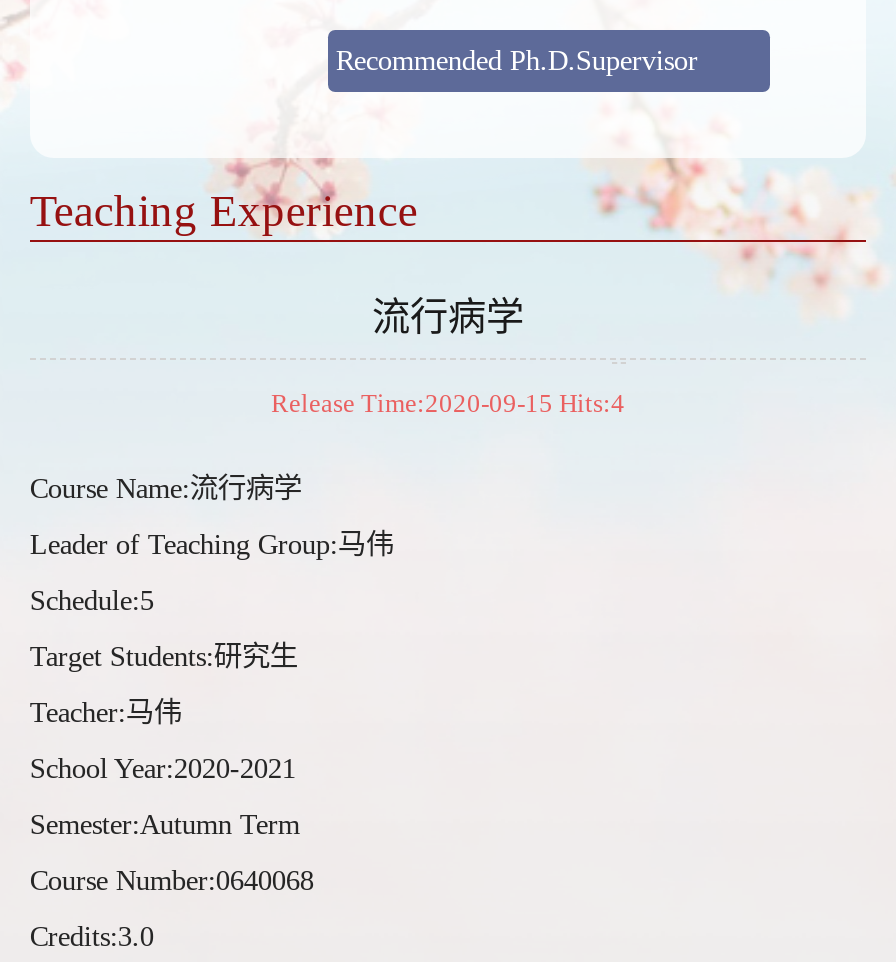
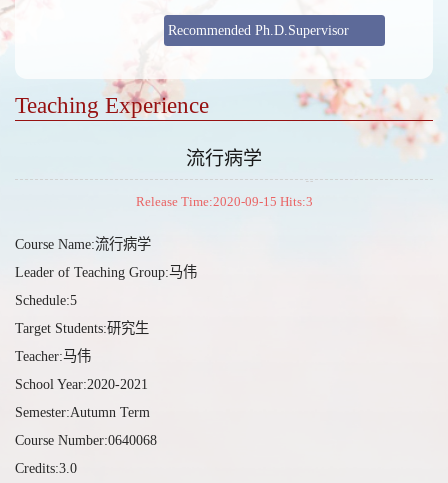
- Release Time:2020-09-15 Hits:4
+ Release Time:2020-09-15 Hits:3
